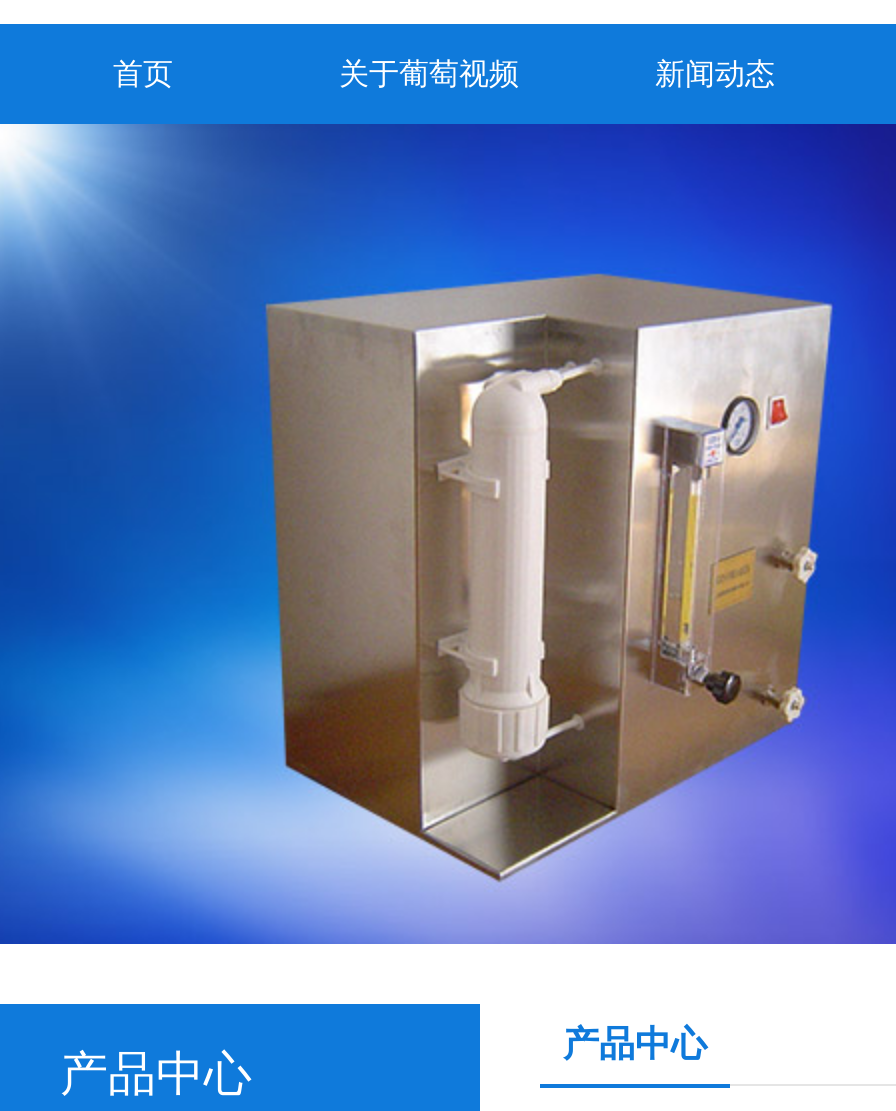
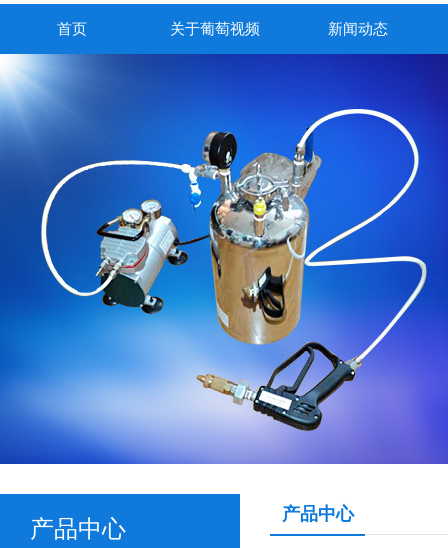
- [image]
+ [image]
